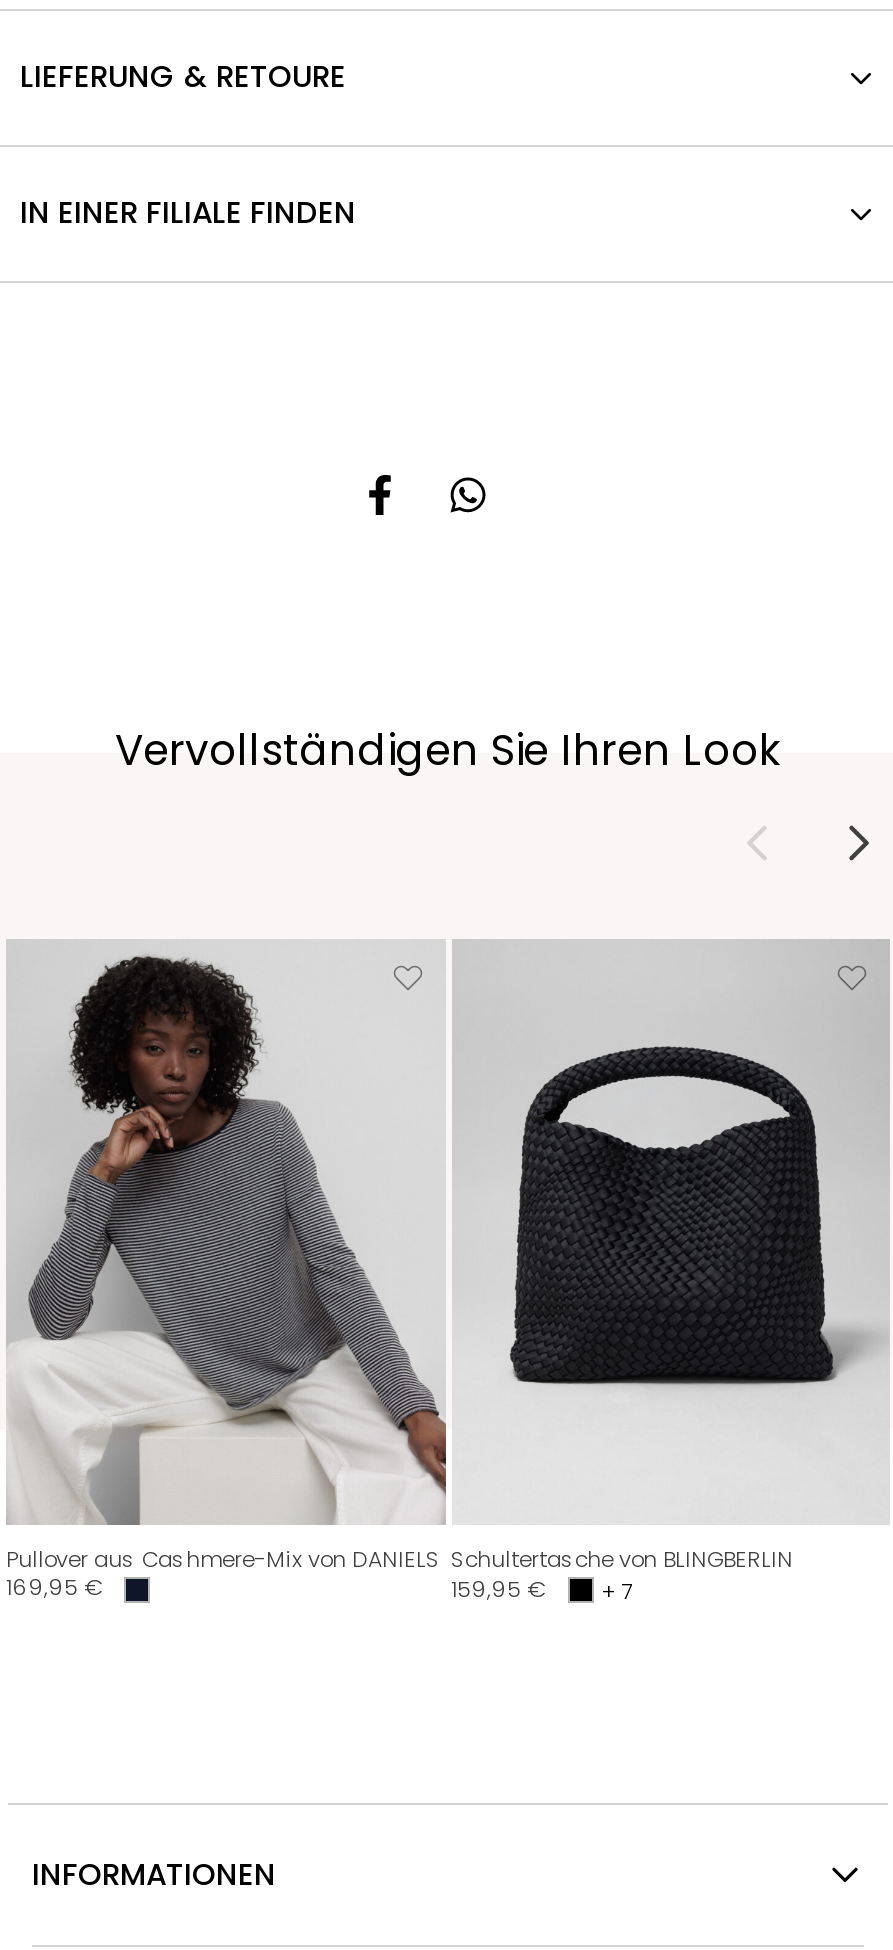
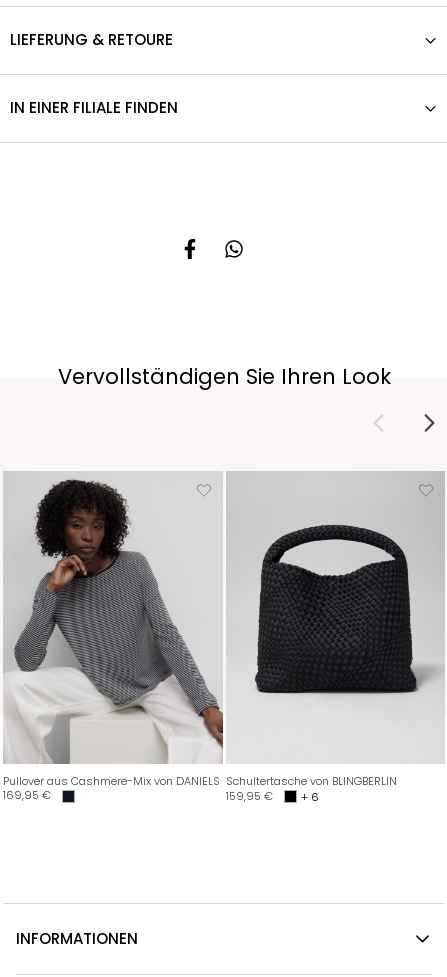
- 159,95 € + 7
+ 159,95 € + 6
